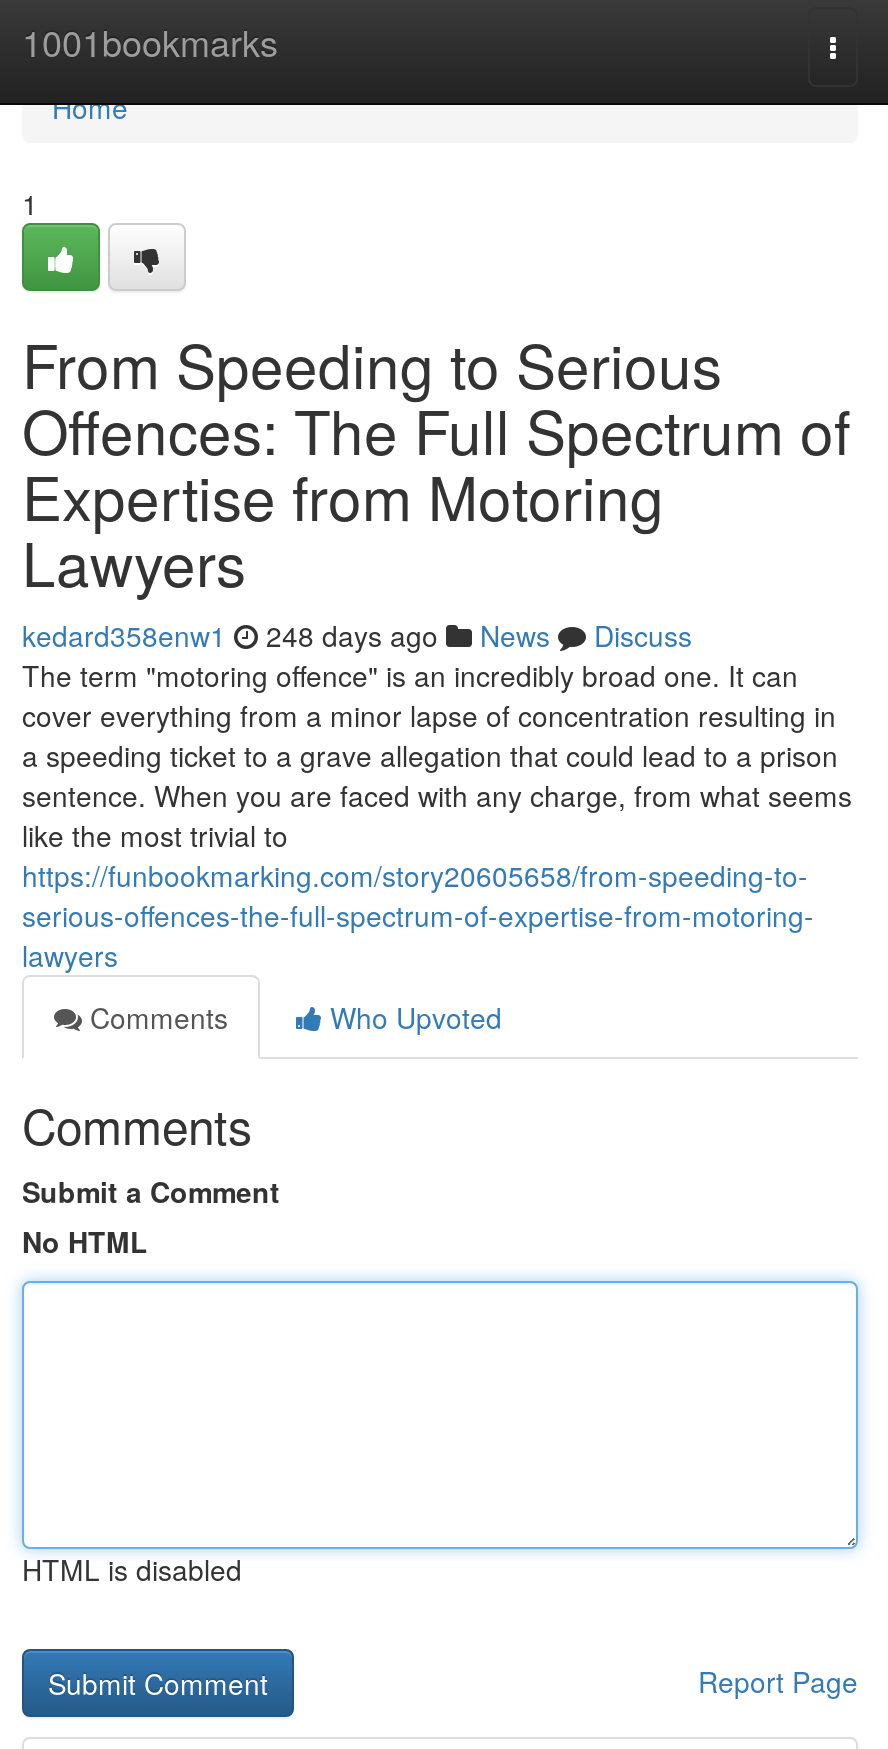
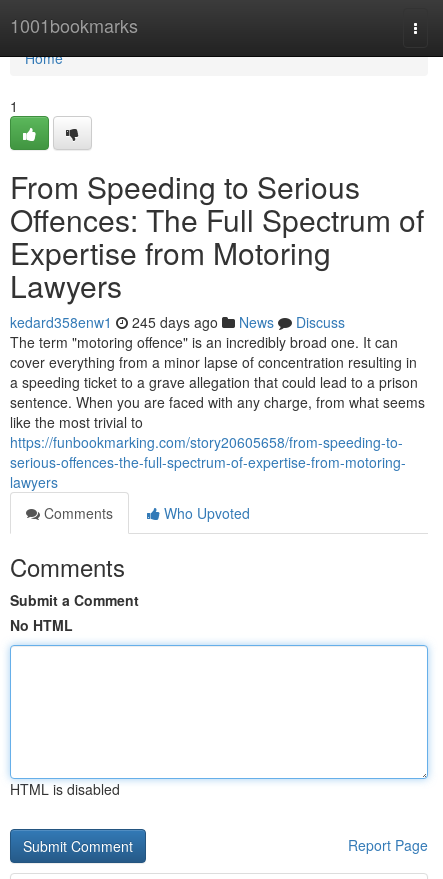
- kedard358enw1 248 days ago News Discuss
+ kedard358enw1 245 days ago News Discuss
